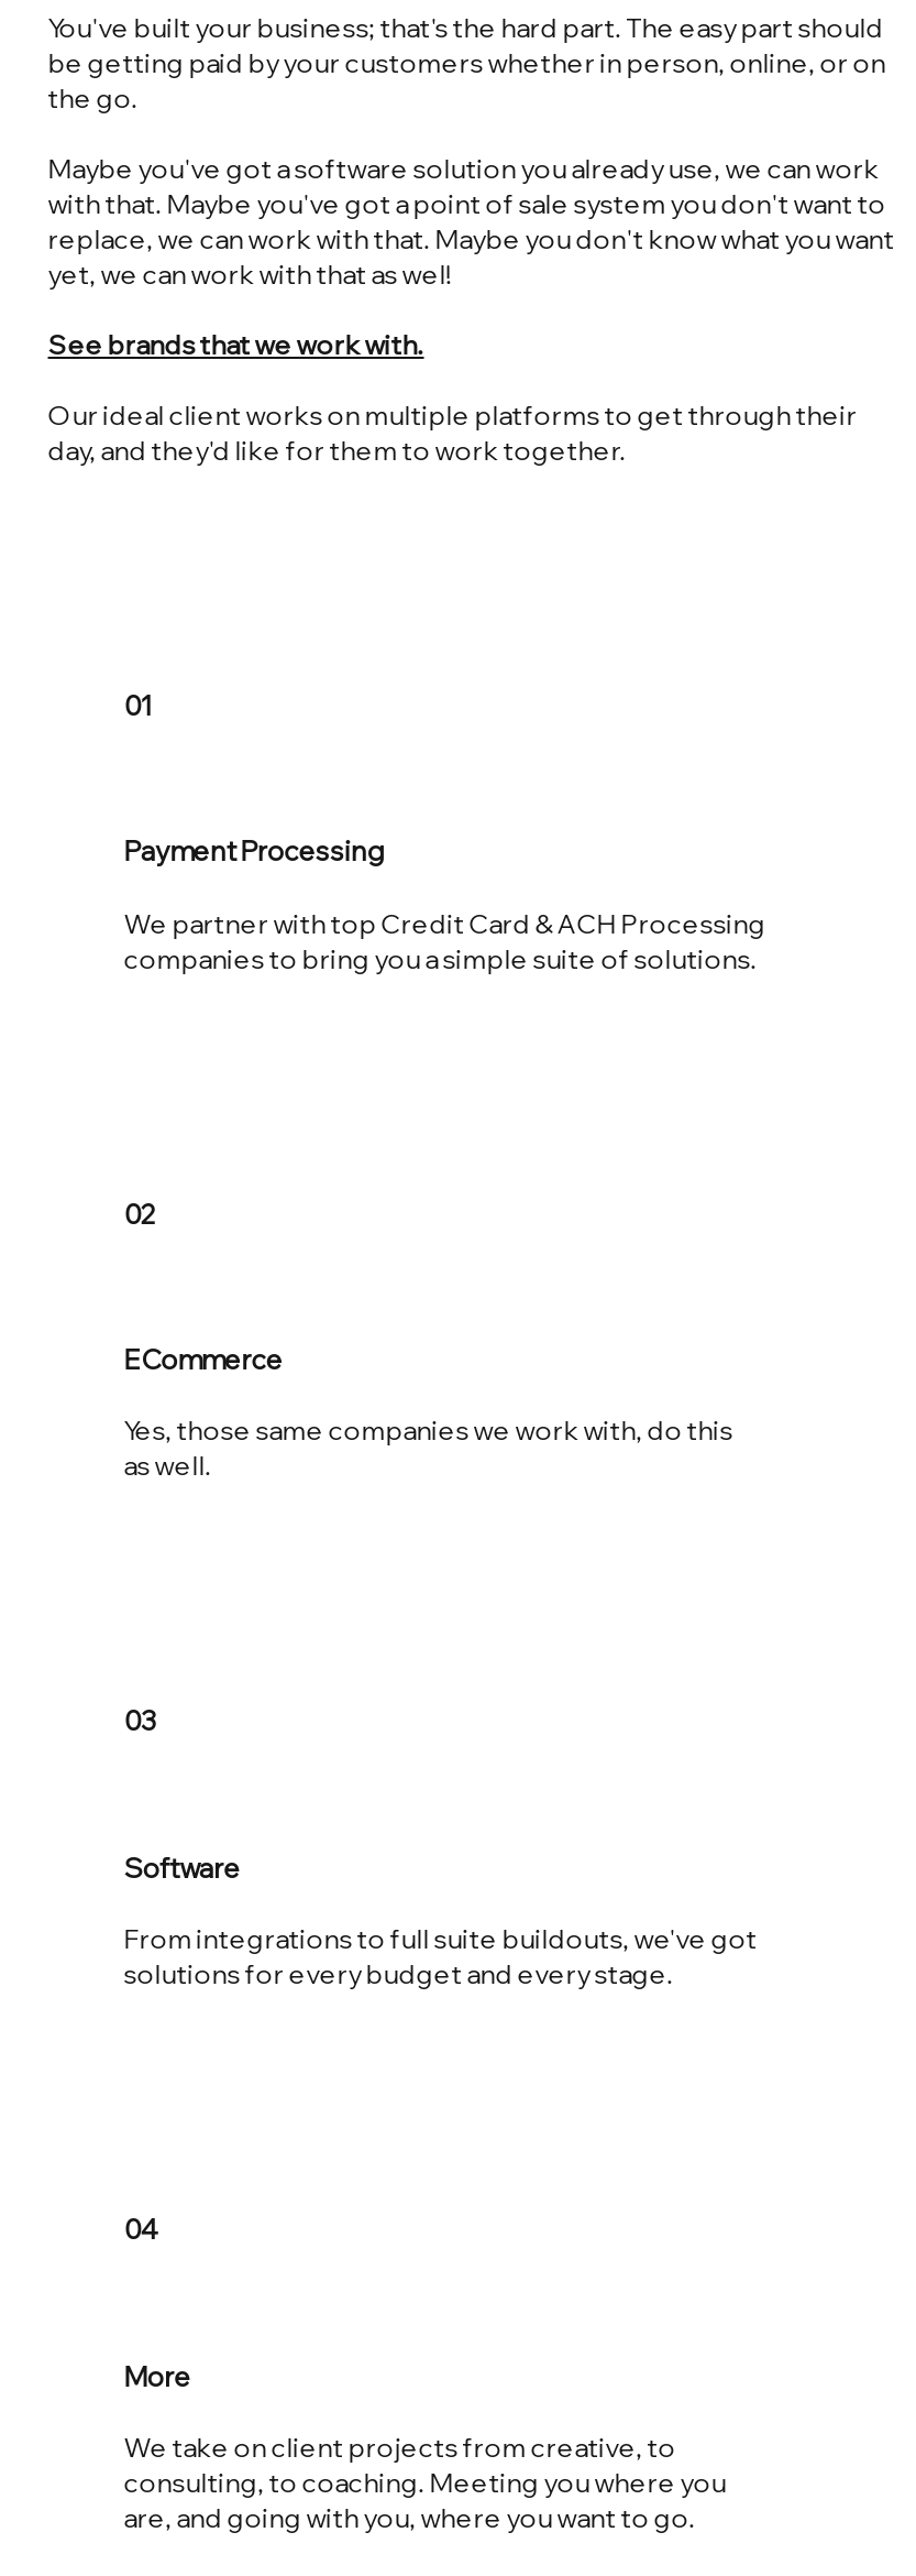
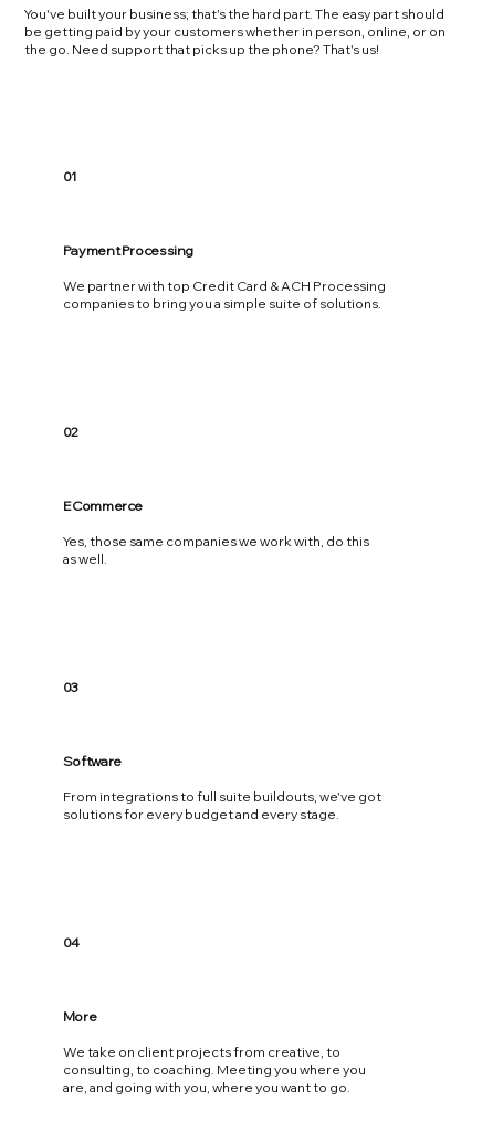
- the go.
- Maybe you've got a software solution you already use, we can work
- with that. Maybe you've got a point of sale system you don't want to
- replace, we can work with that. Maybe you don't know what you want
- yet, we can work with that as wel!
- See brands that we work with.
- Our ideal client works on multiple platforms to get through their
- day, and they'd like for them to work together.
+ the go. Need support that picks up the phone? That's us!
